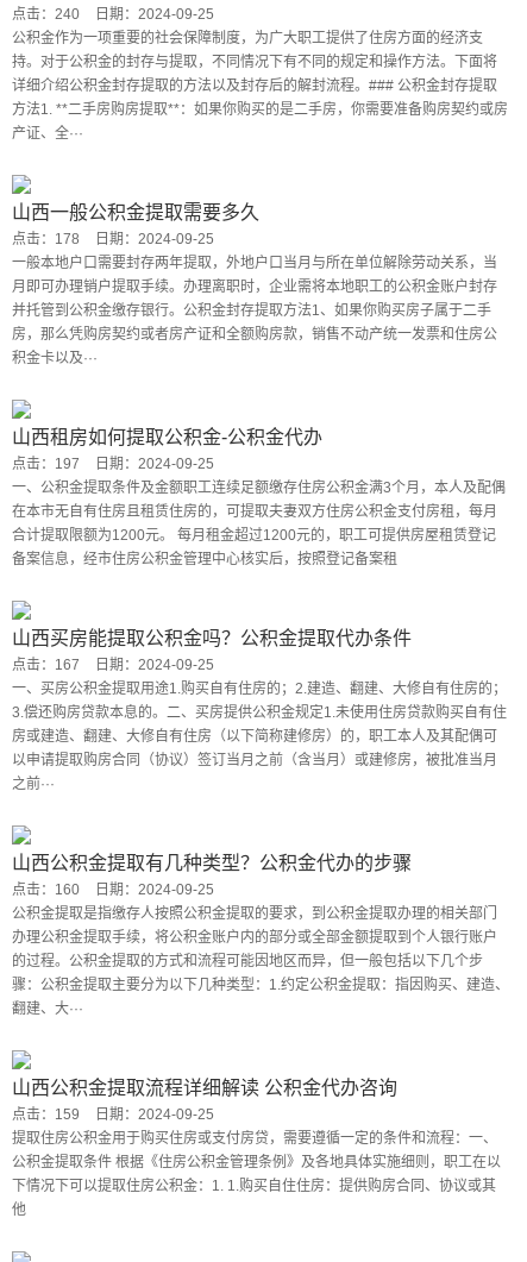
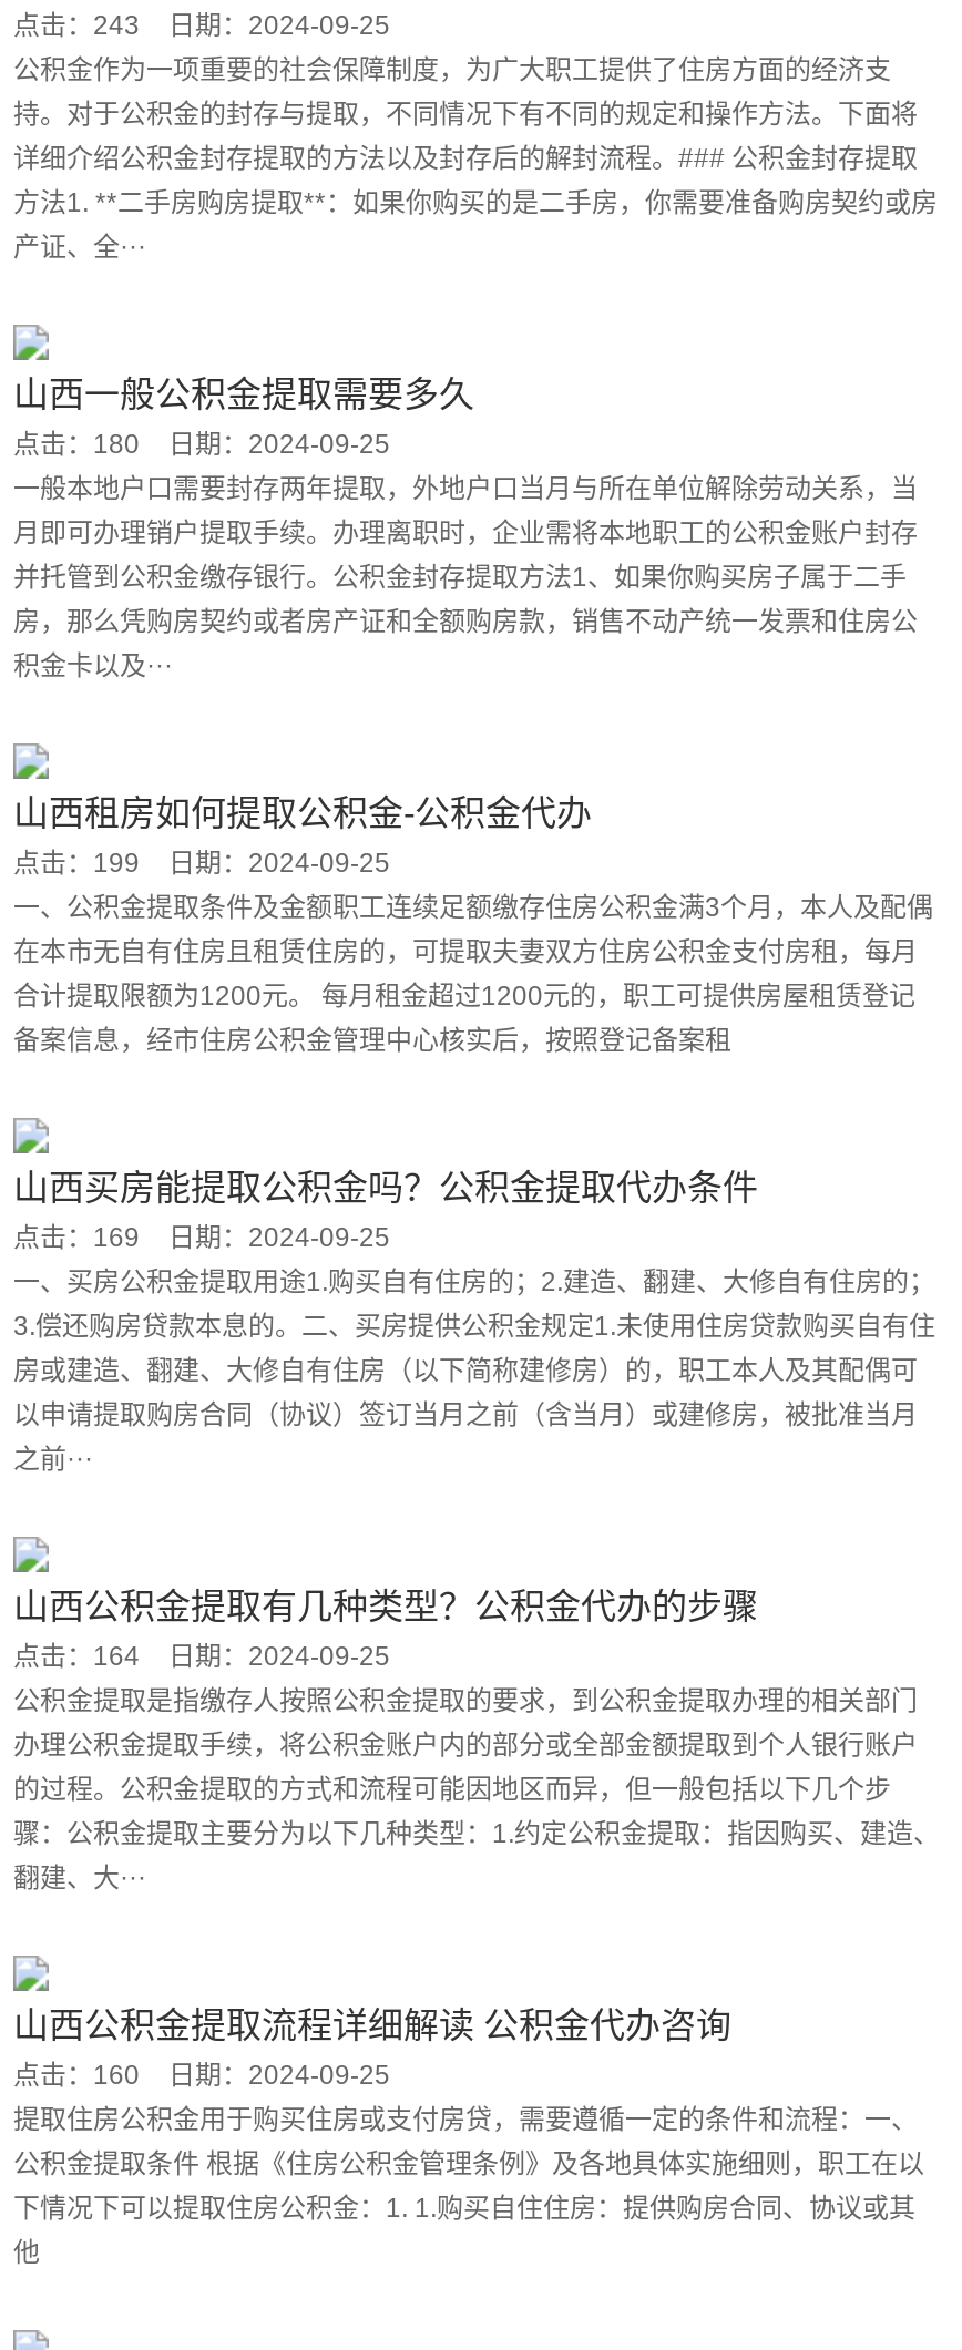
- 点击：240 日期：2024-09-25
+ 点击：243 日期：2024-09-25

- 点击：178 日期：2024-09-25
+ 点击：180 日期：2024-09-25

- 点击：197 日期：2024-09-25
+ 点击：199 日期：2024-09-25

- 点击：167 日期：2024-09-25
+ 点击：169 日期：2024-09-25

- 点击：160 日期：2024-09-25
+ 点击：164 日期：2024-09-25

- 点击：159 日期：2024-09-25
+ 点击：160 日期：2024-09-25
